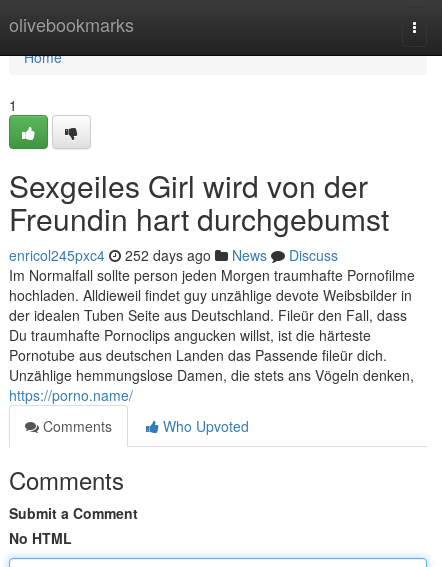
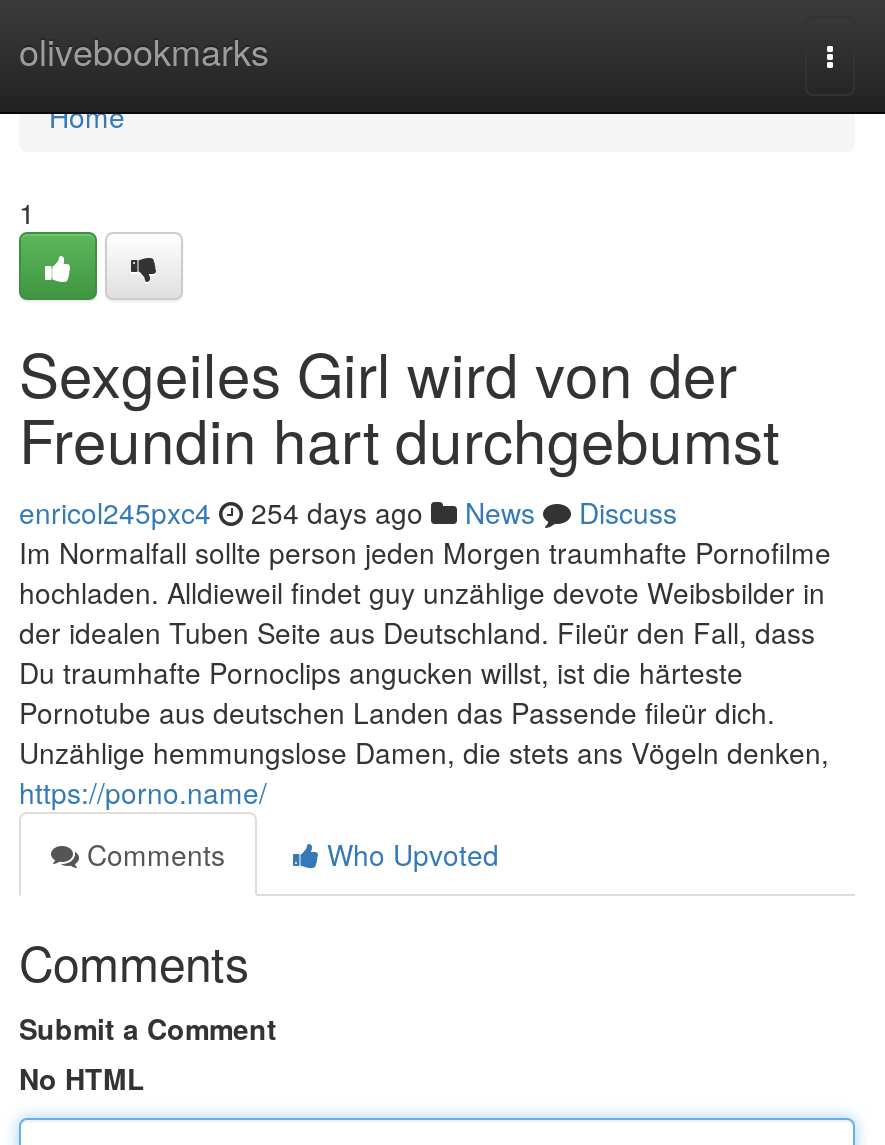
- enricol245pxc4 252 days ago News Discuss
+ enricol245pxc4 254 days ago News Discuss
